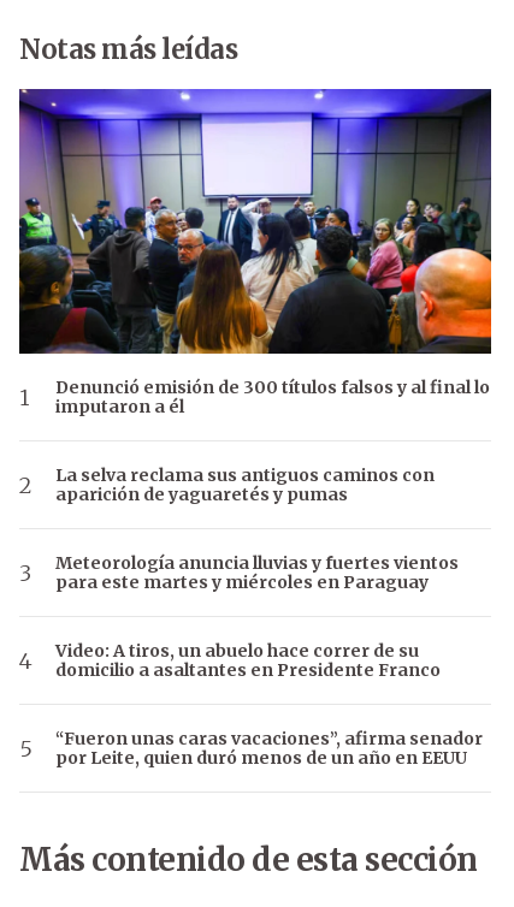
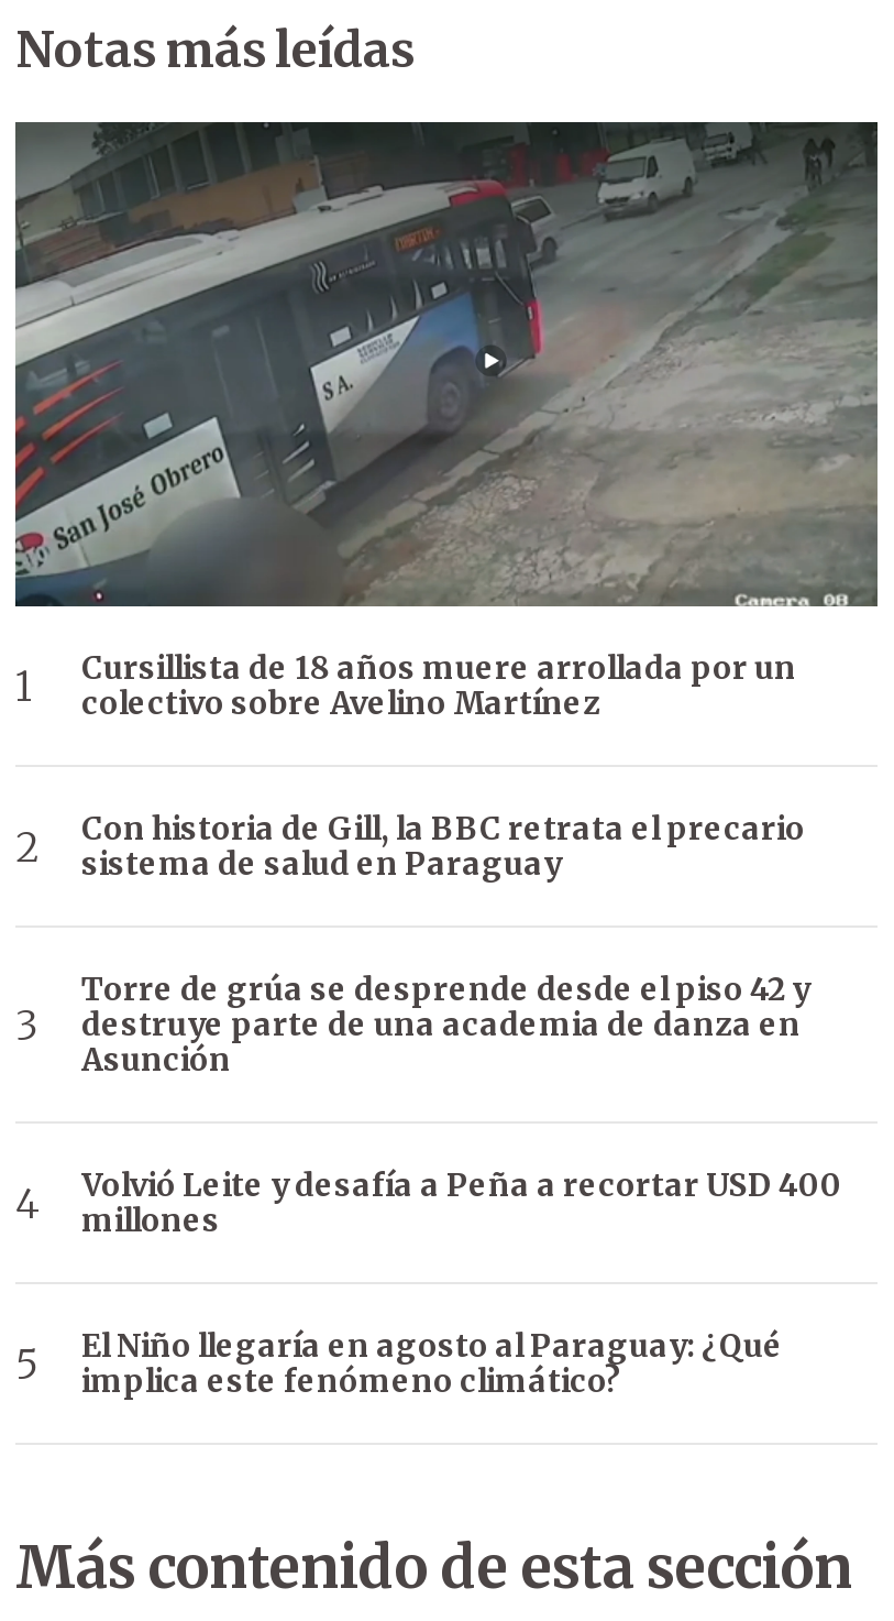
- [image]
- Denunció emisión de 300 títulos falsos y al final lo
- imputaron a él
+ [image]
+ Cursillista de 18 años muere arrollada por un
+ colectivo sobre Avelino Martínez

- La selva reclama sus antiguos caminos con
- aparición de yaguaretés y pumas
+ Con historia de Gill, la BBC retrata el precario
+ sistema de salud en Paraguay

- Meteorología anuncia lluvias y fuertes vientos
- para este martes y miércoles en Paraguay
+ Torre de grúa se desprende desde el piso 42 y
+ destruye parte de una academia de danza en
+ Asunción

- Video: A tiros, un abuelo hace correr de su
- domicilio a asaltantes en Presidente Franco
+ Volvió Leite y desafía a Peña a recortar USD 400
+ millones

- “Fueron unas caras vacaciones”, afirma senador
- por Leite, quien duró menos de un año en EEUU
+ El Niño llegaría en agosto al Paraguay: ¿Qué
+ implica este fenómeno climático?
